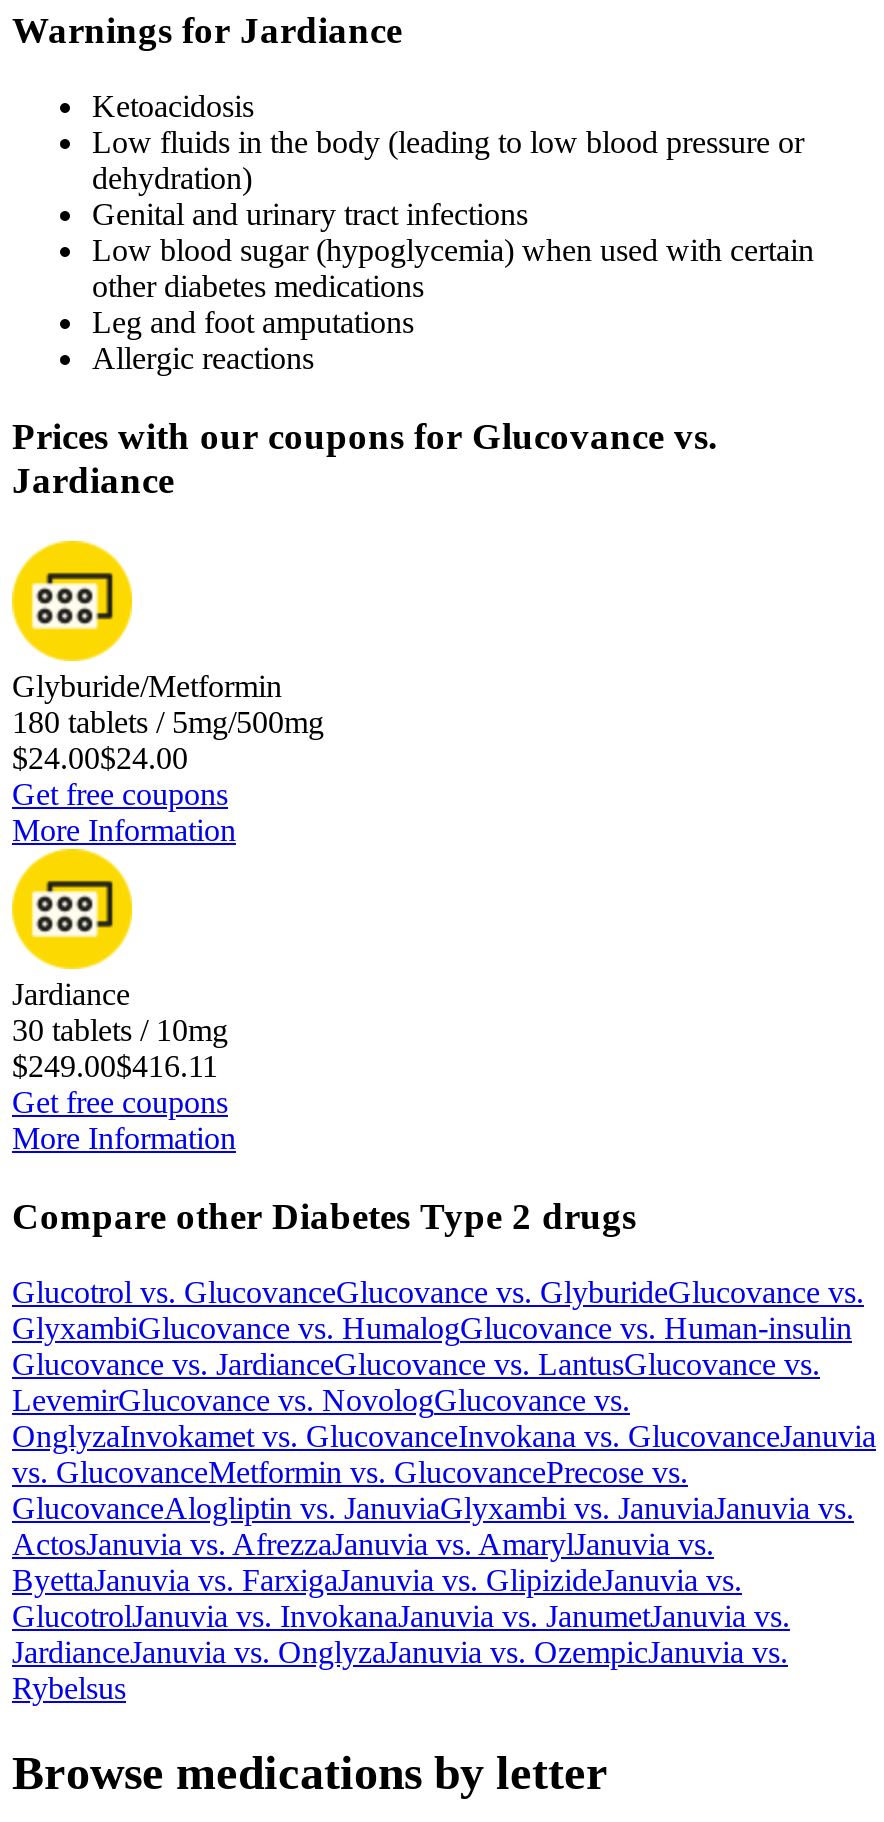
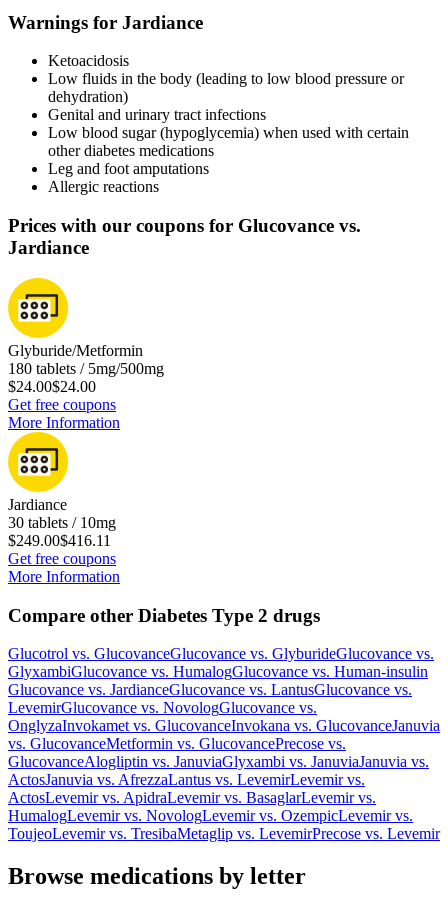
- ActosJanuvia vs. AfrezzaJanuvia vs.AmarylJanuvia vs.
- ByettaJanuvia vs. FarxigaJanuvia vs. GlipizideJanuvia vs.
- GlucotrolJanuvia vs. InvokanaJanuvia vs. JanumetJanuvia vs.
- JardianceJanuvia vs. OnglyzaJanuvia vs. OzempicJanuvia vs.
- Rybelsus
+ ActosJanuvia vs. AfrezzaLantus vs. LevemirLevemir vs.
+ ActosLevemir vs. ApidraLevemir vs. BasaglarLevemir vs.
+ HumalogLevemir vs. NovologLevemir vs. OzempicLevemir vs.
+ ToujeoLevemir vs. TresibaMetaglip vs. LevemirPrecose vs. Levemir
